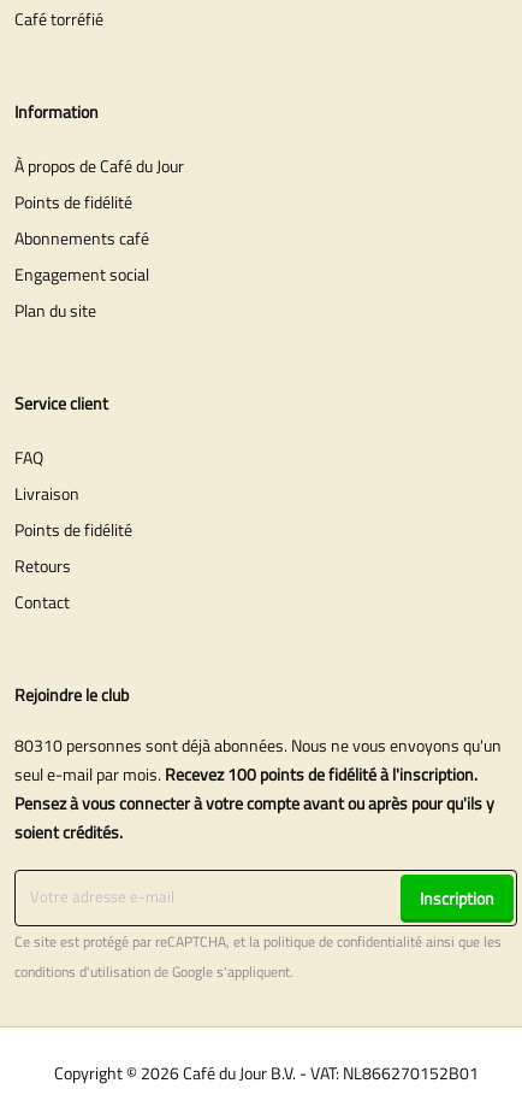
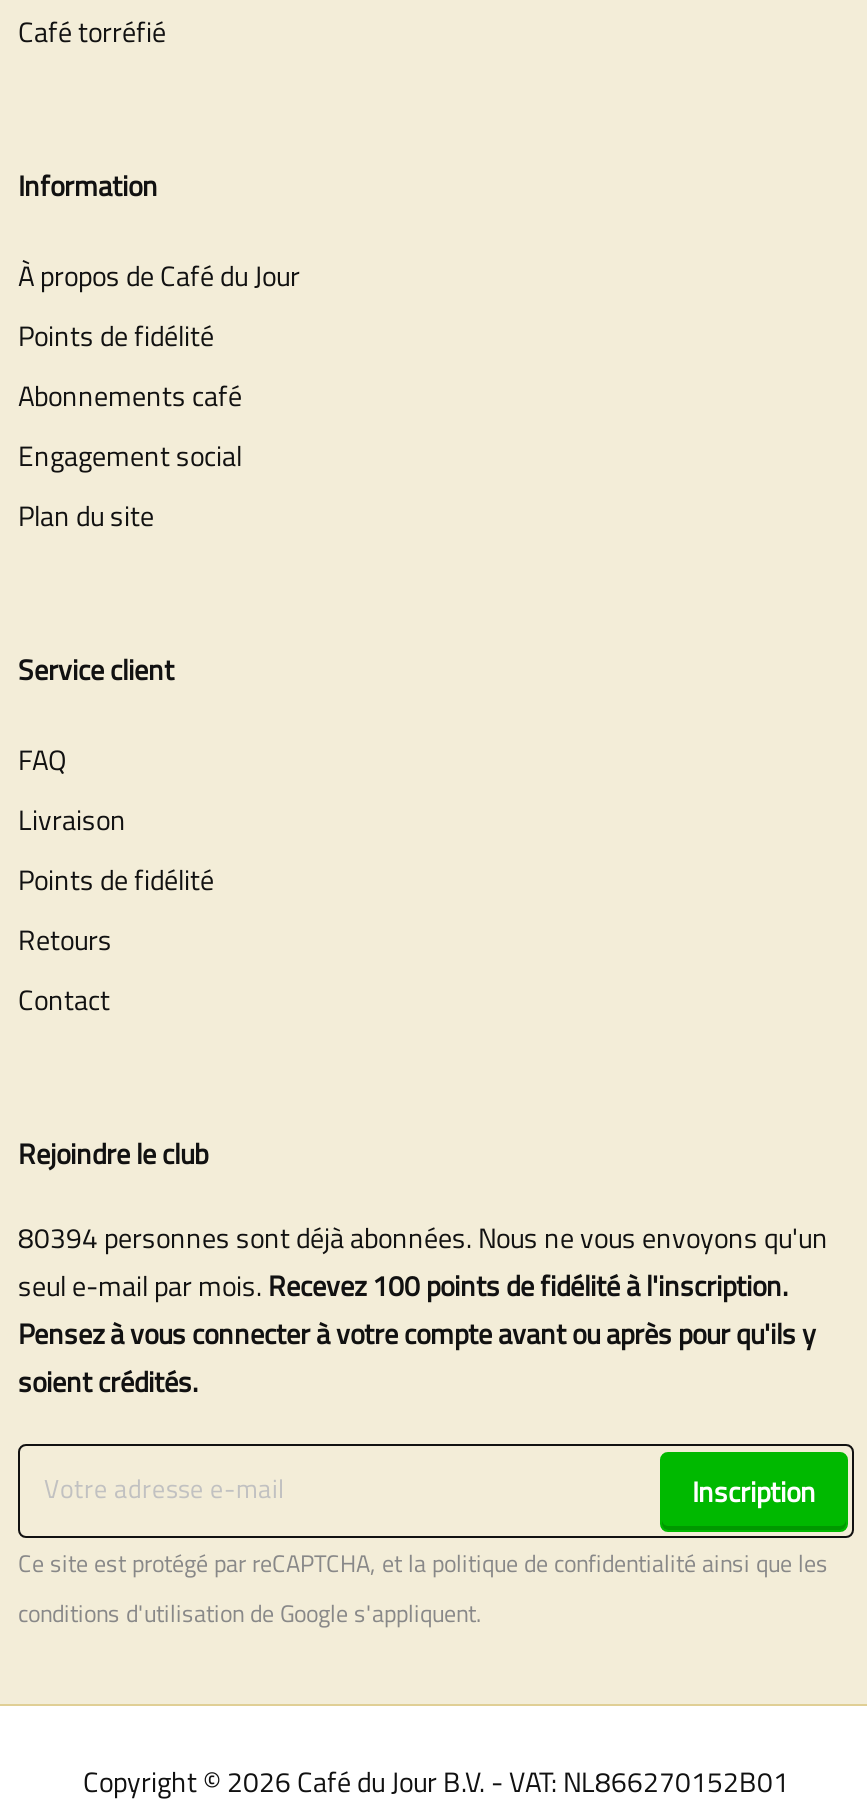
- 80310 personnes sont déjà abonnées. Nous ne vous envoyons qu'un
+ 80394 personnes sont déjà abonnées. Nous ne vous envoyons qu'un
